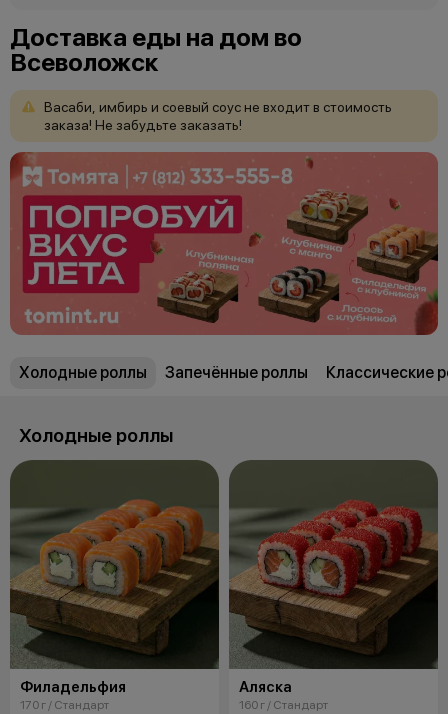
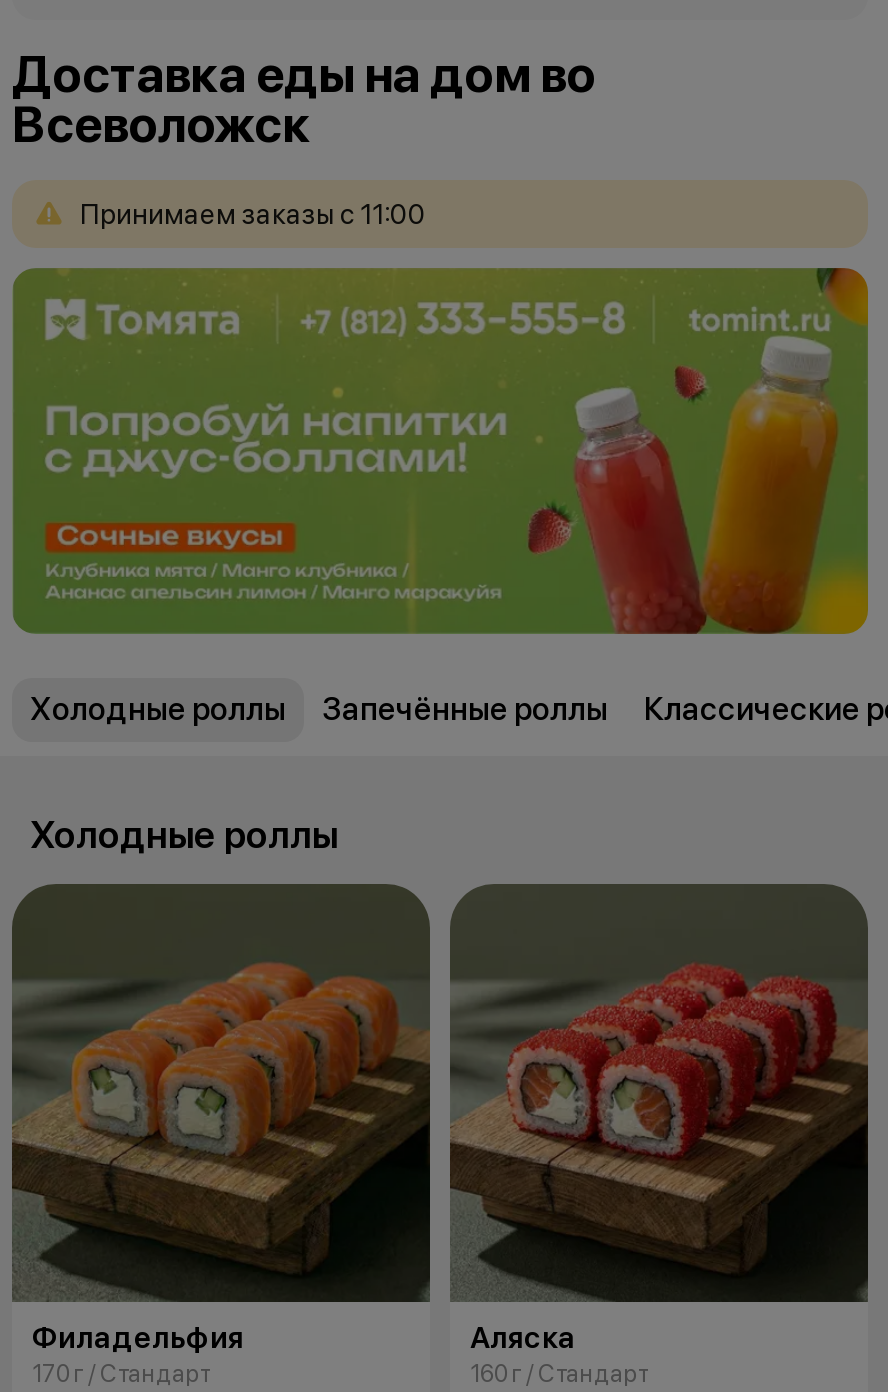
- Васаби, имбирь и соевый соус не входит в стоимость
- заказа! Не забудьте заказать!
+ Принимаем заказы с 11:00

- [image]
+ [image]
